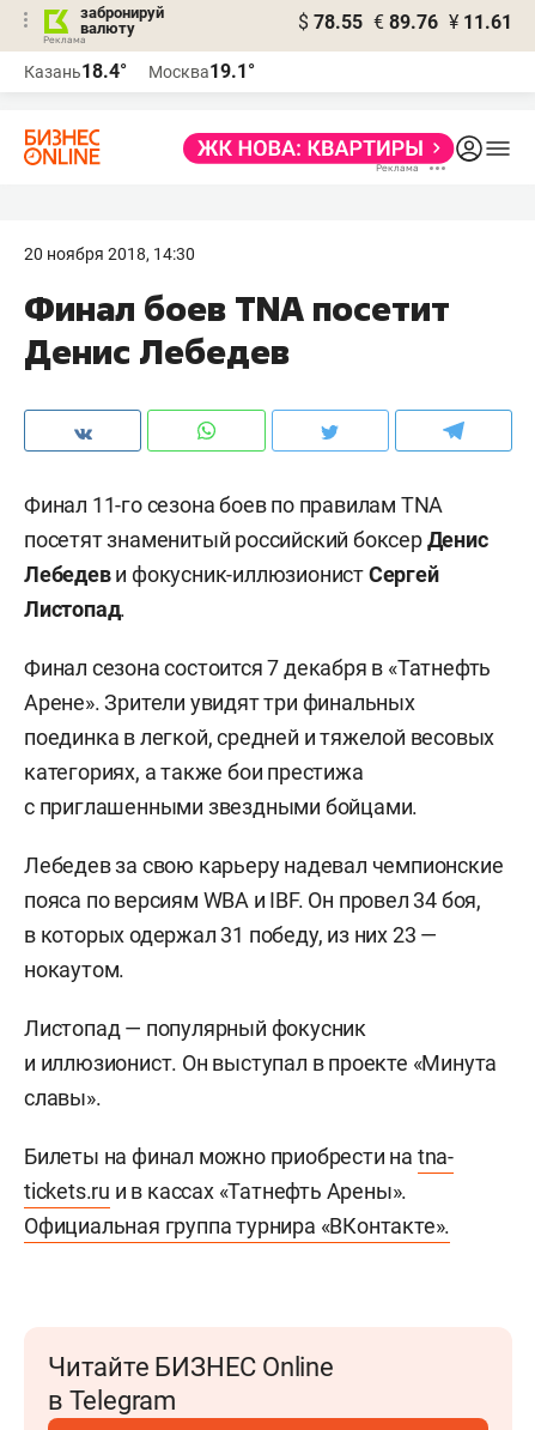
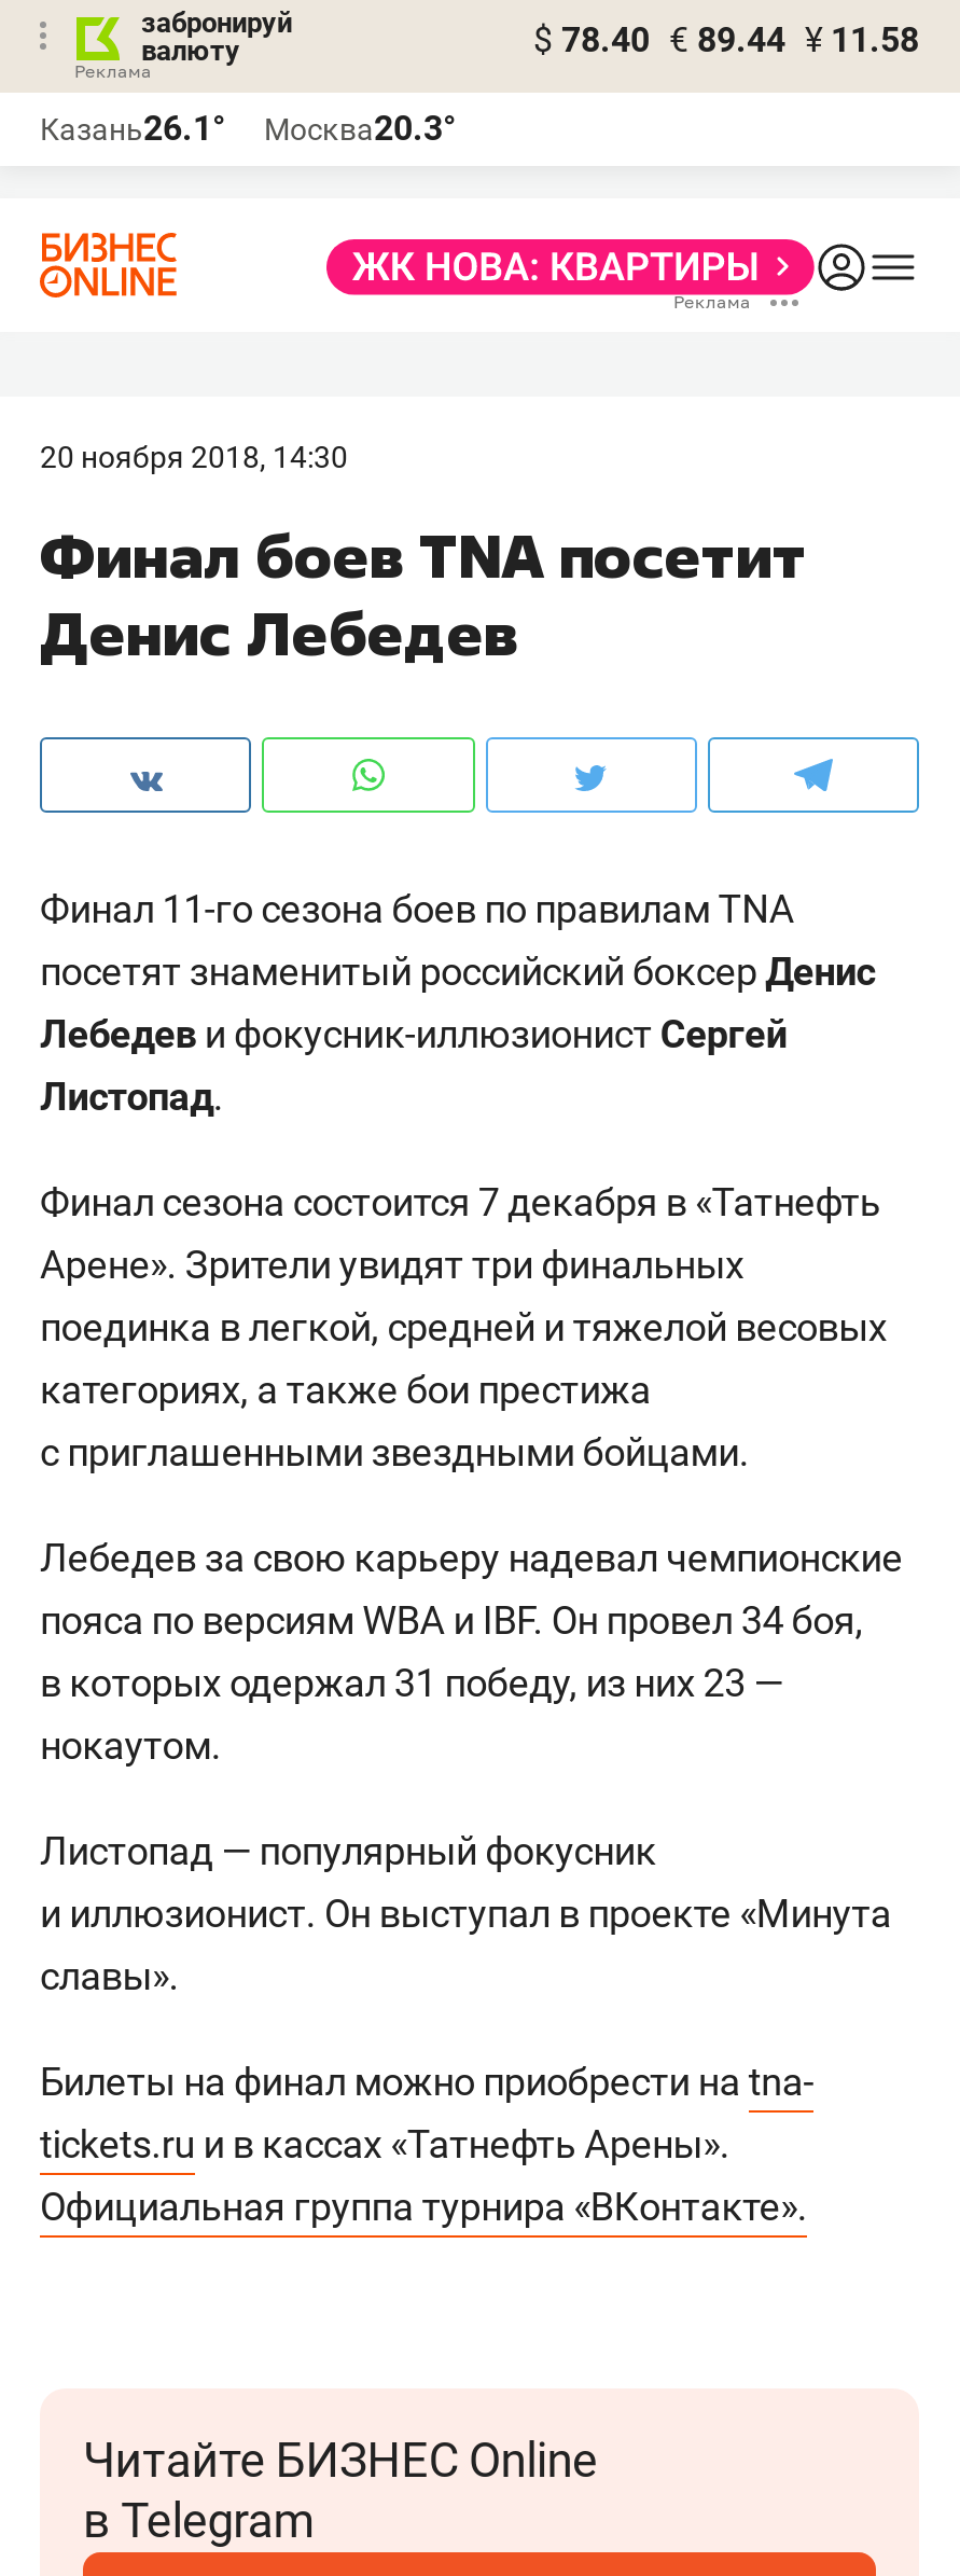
- $ 78.55 € 89.76 ¥ 11.61
+ $ 78.40 € 89.44 ¥ 11.58

- Казань18.4°
+ Казань26.1°

- Москва19.1°
+ Москва20.3°
